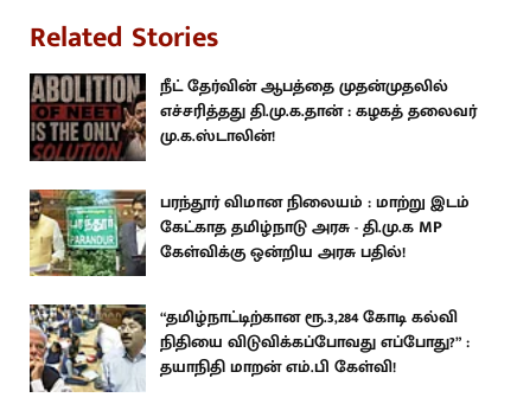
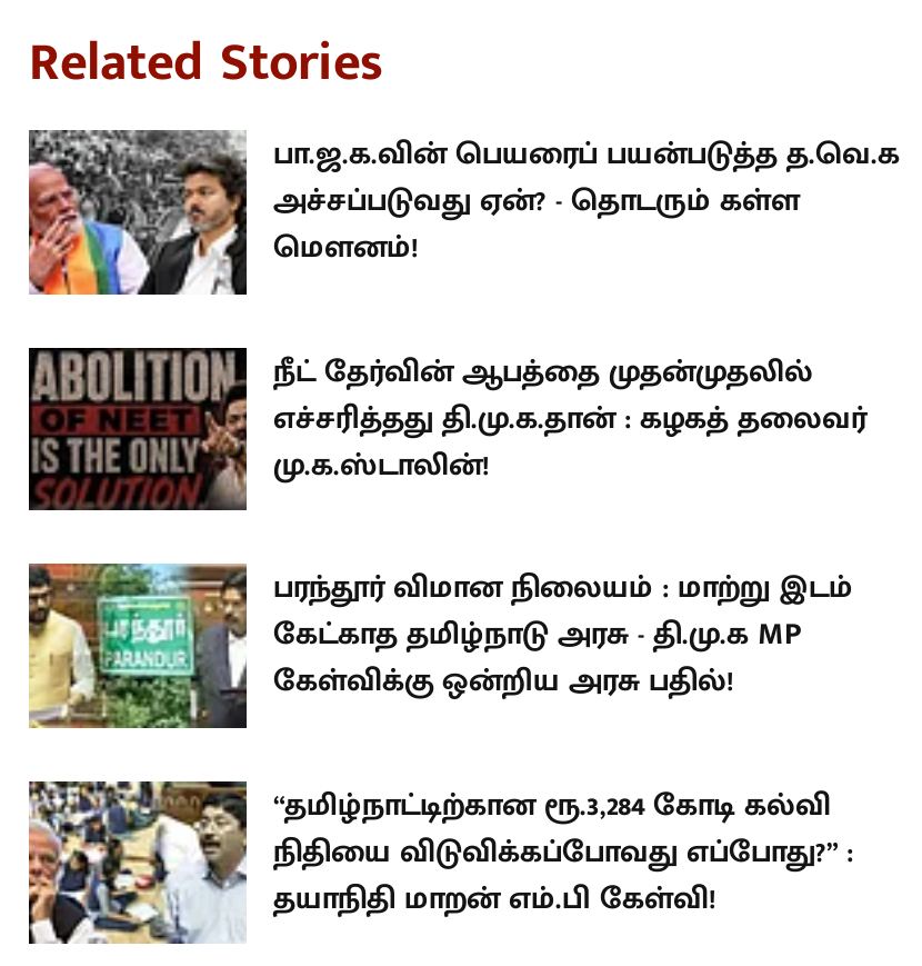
+ [image]
+ பா.ஜ.க.வின் பெயரைப் பயன்படுத்த த.வெ.க
+ அச்சப்படுவது ஏன்? - தொடரும் கள்ள
+ மெளனம்!
